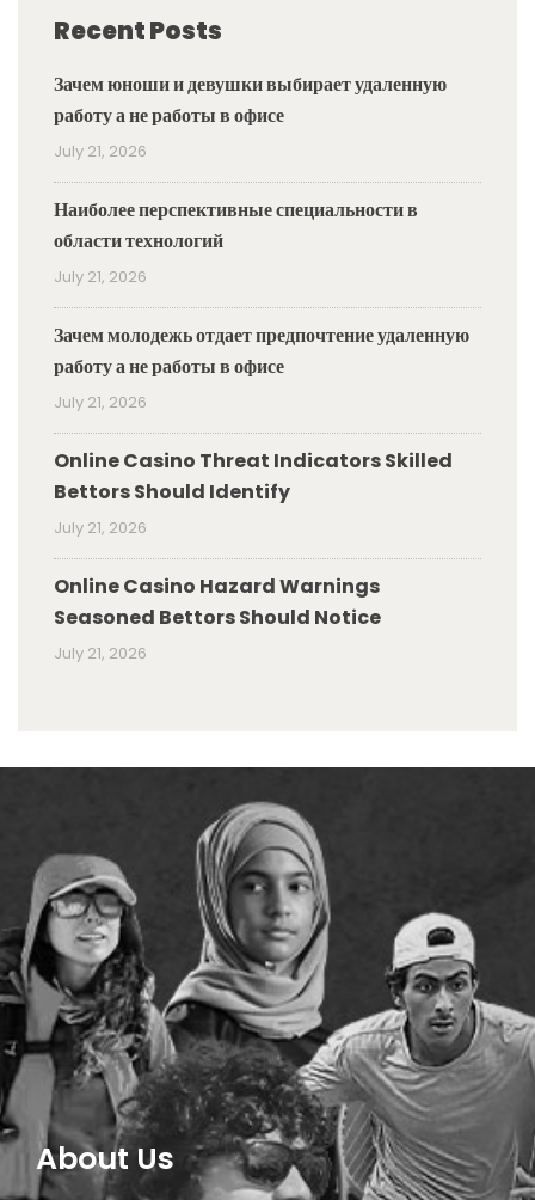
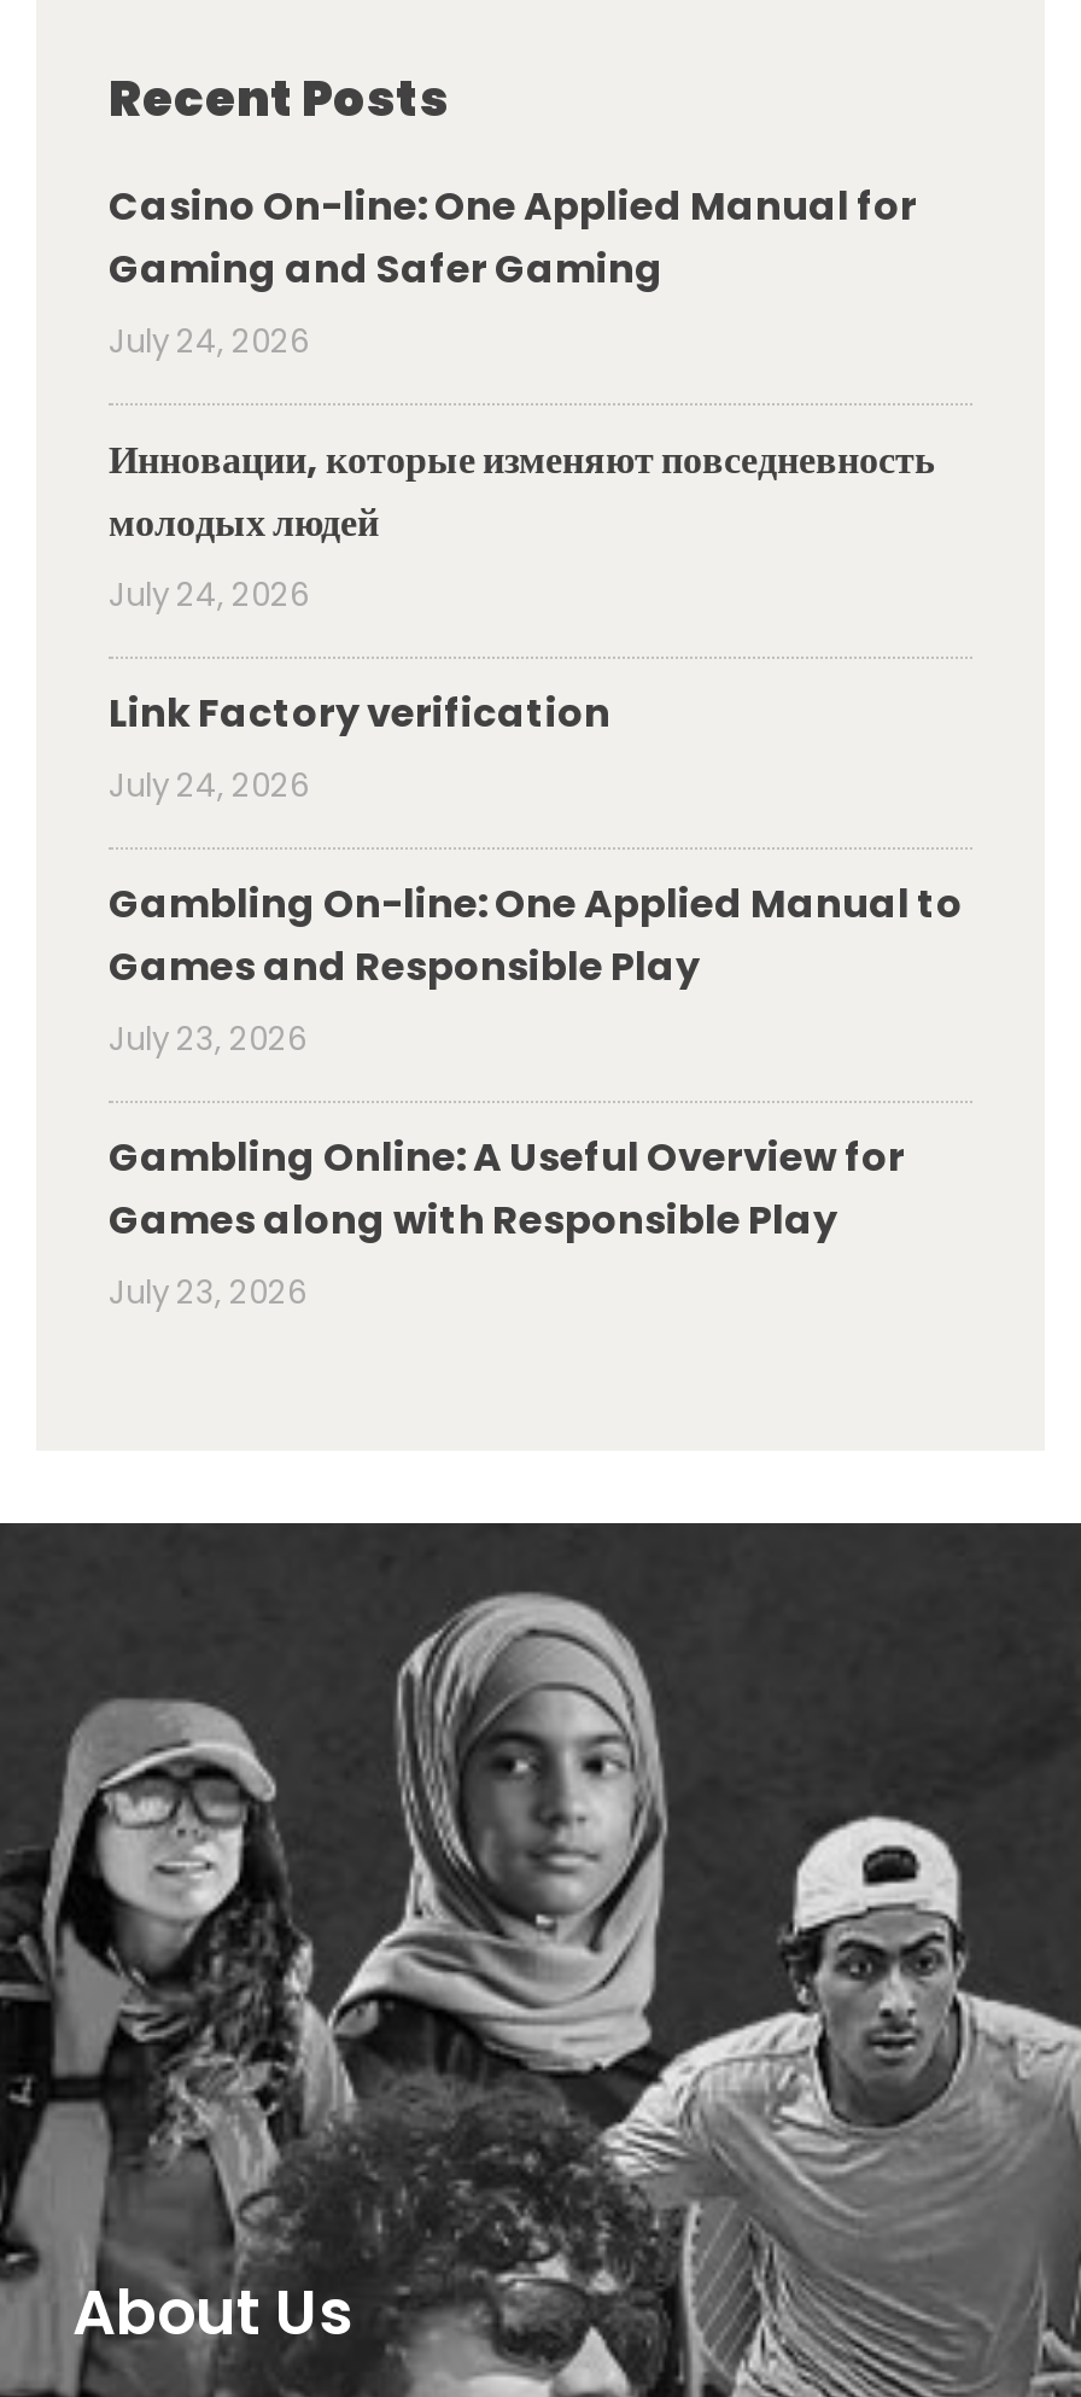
- Зачем юноши и девушки выбирает удаленную
- работу а не работы в офисе
- July 21, 2026
+ Casino On-line: One Applied Manual for
+ Gaming and Safer Gaming
+ July 24, 2026

- Наиболее перспективные специальности в
- области технологий
- July 21, 2026
+ Инновации, которые изменяют повседневность
+ молодых людей
+ July 24, 2026

- Зачем молодежь отдает предпочтение удаленную
- работу а не работы в офисе
- July 21, 2026
+ Link Factory verification
+ July 24, 2026

- Online Casino Threat Indicators Skilled
- Bettors Should Identify
- July 21, 2026
+ Gambling On-line: One Applied Manual to
+ Games and Responsible Play
+ July 23, 2026

- Online Casino Hazard Warnings
- Seasoned Bettors Should Notice
- July 21, 2026
+ Gambling Online: A Useful Overview for
+ Games along with Responsible Play
+ July 23, 2026
